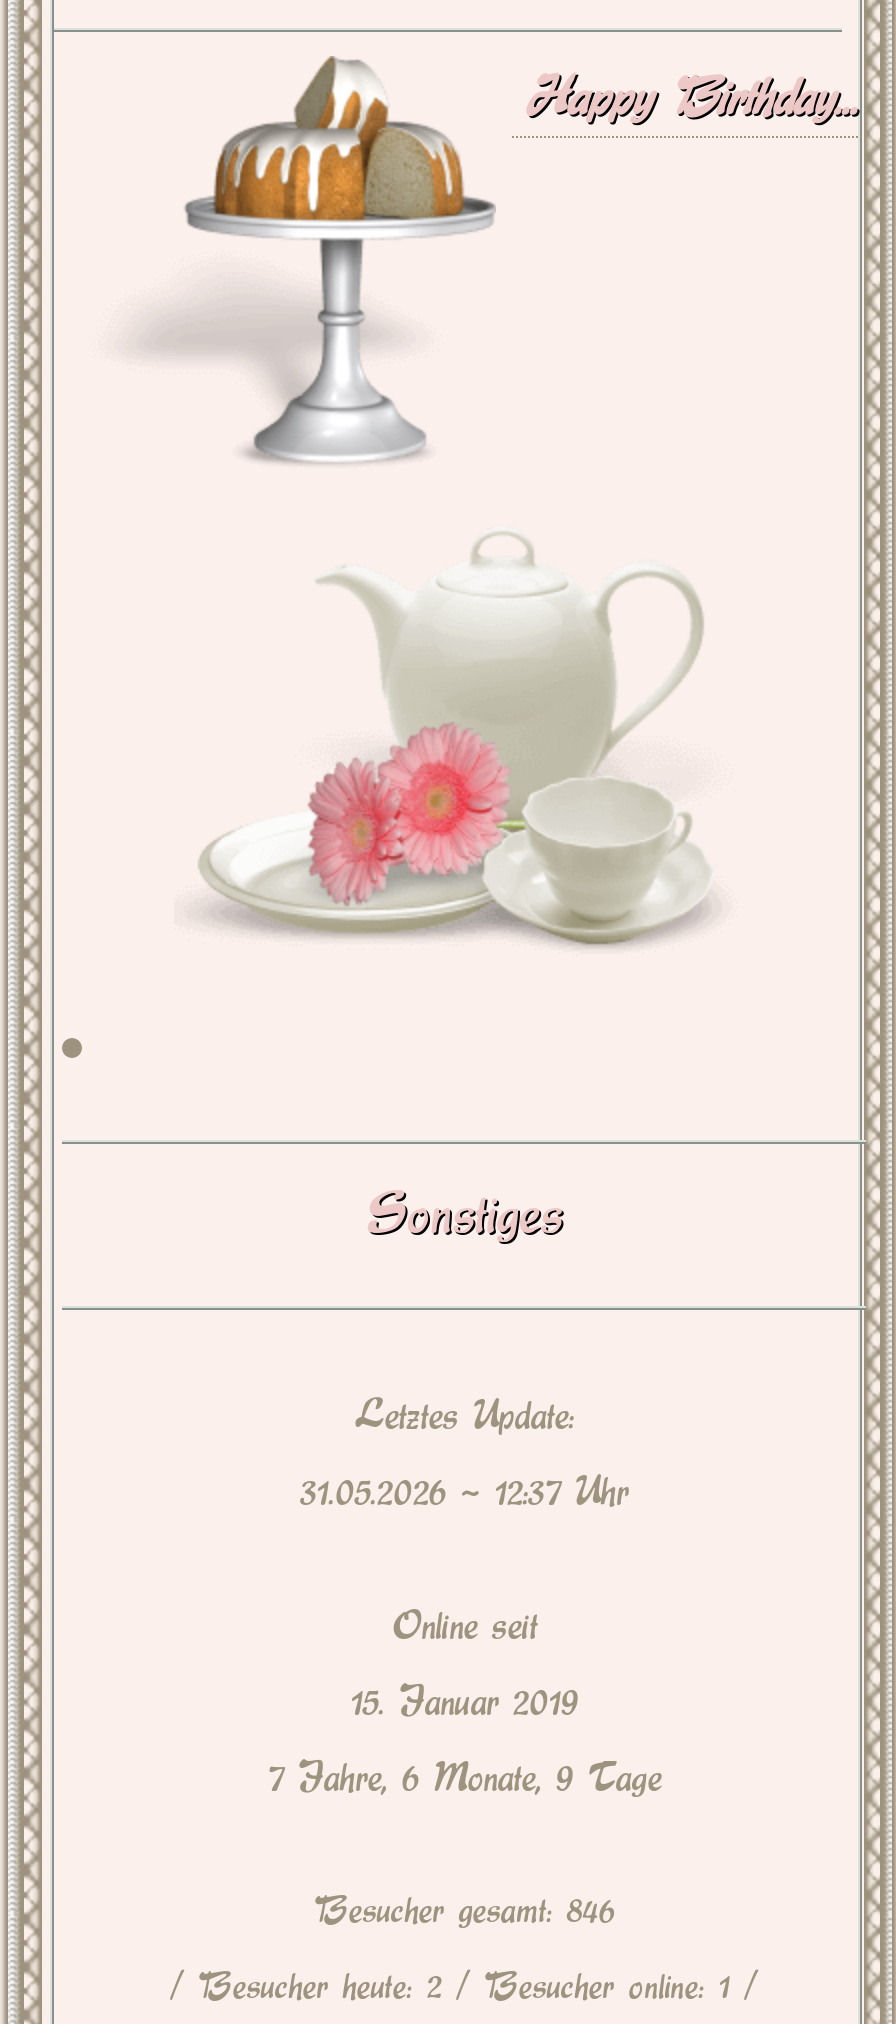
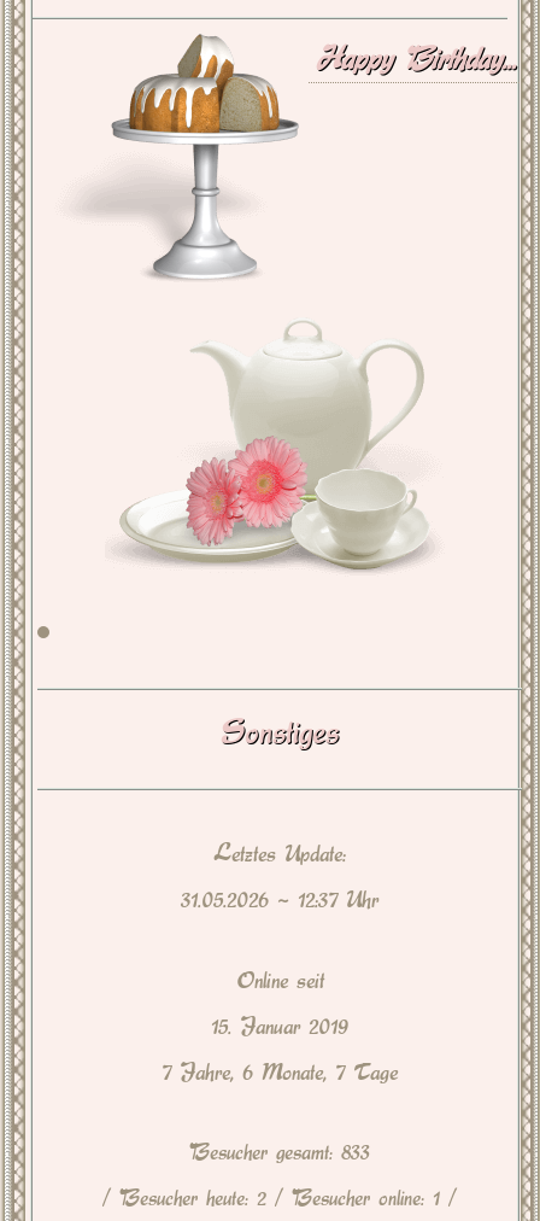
- 7 Jahre, 6 Monate, 9 Tage
+ 7 Jahre, 6 Monate, 7 Tage

- Besucher gesamt: 846
+ Besucher gesamt: 833
